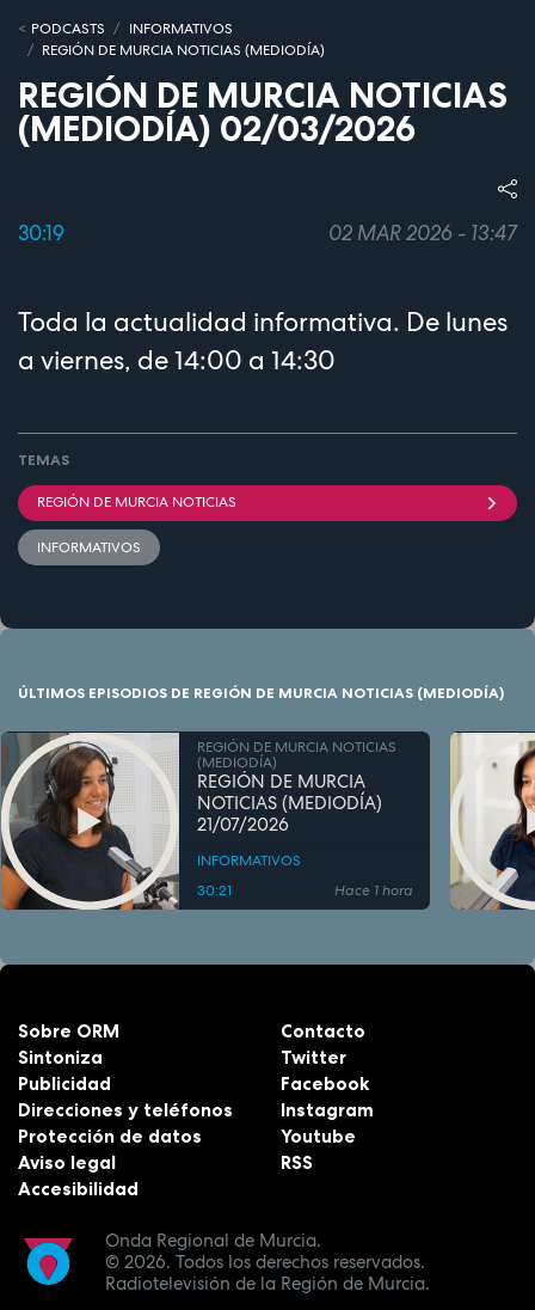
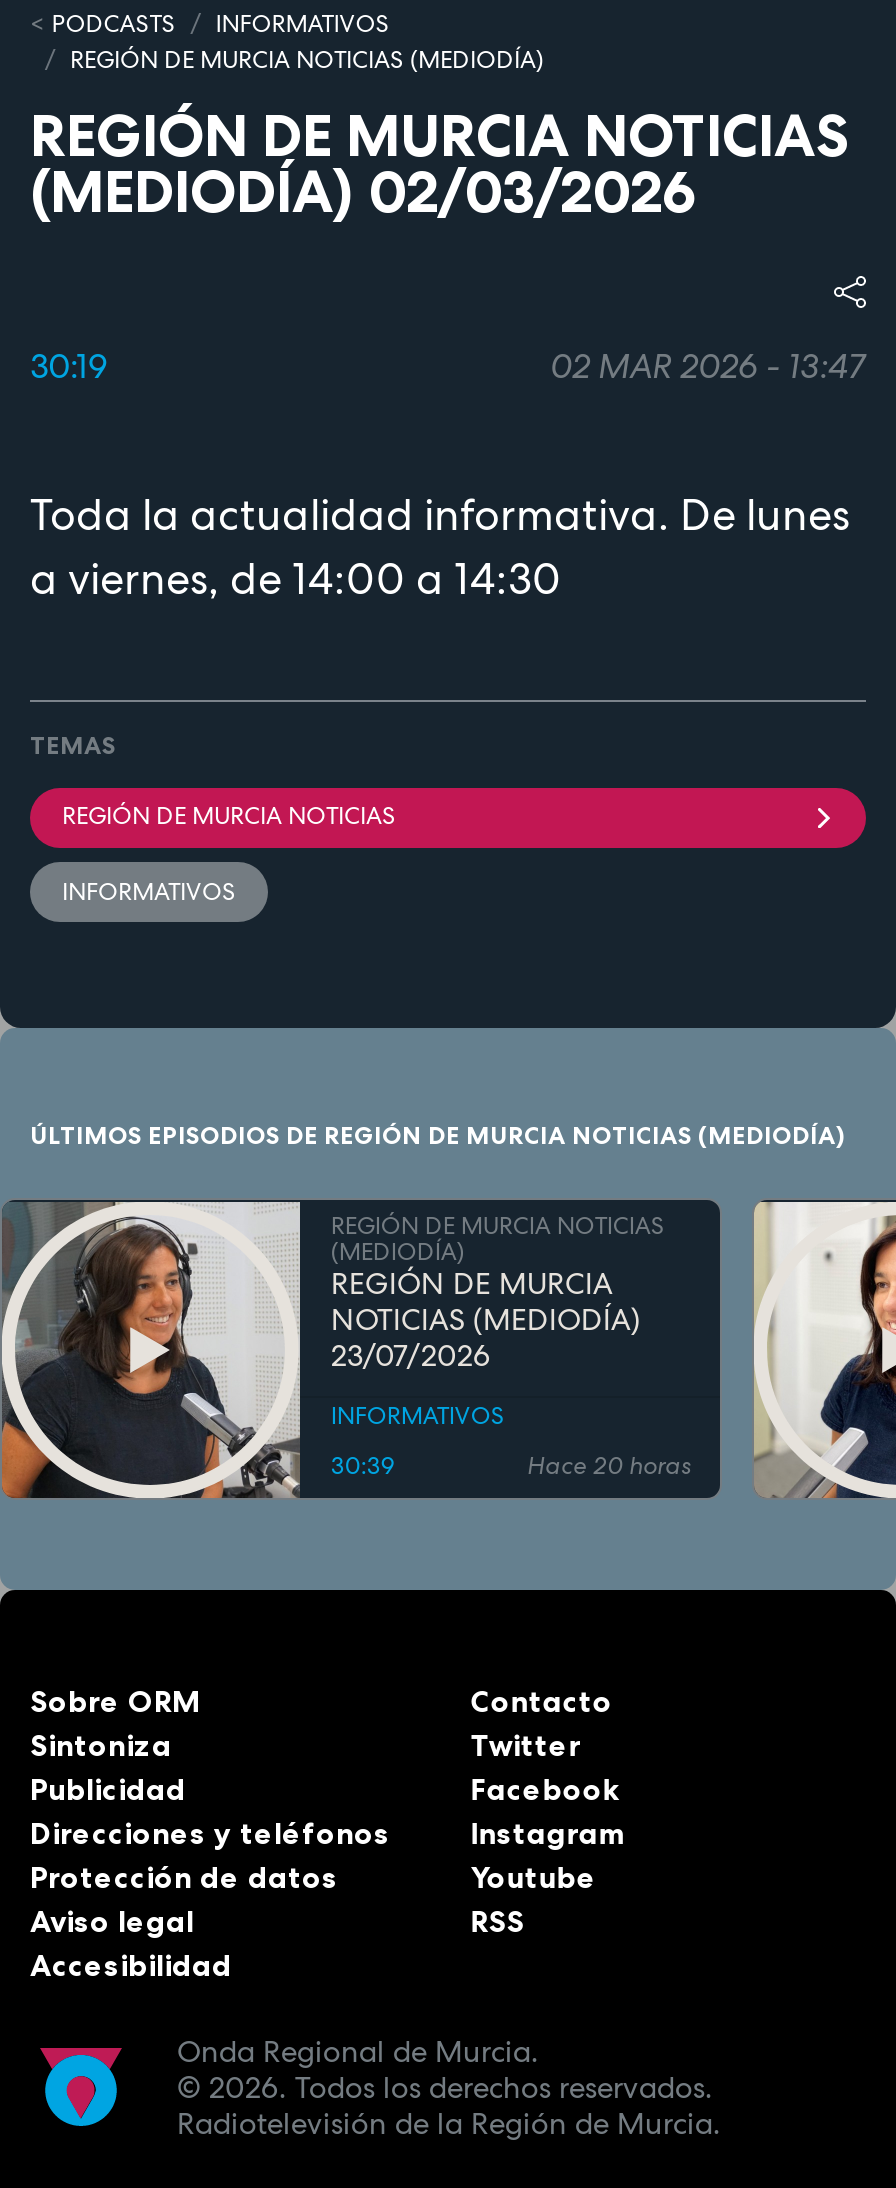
- 21/07/2026
+ 23/07/2026

- 30:21
+ 30:39

- Hace 1 hora
+ Hace 20 horas
